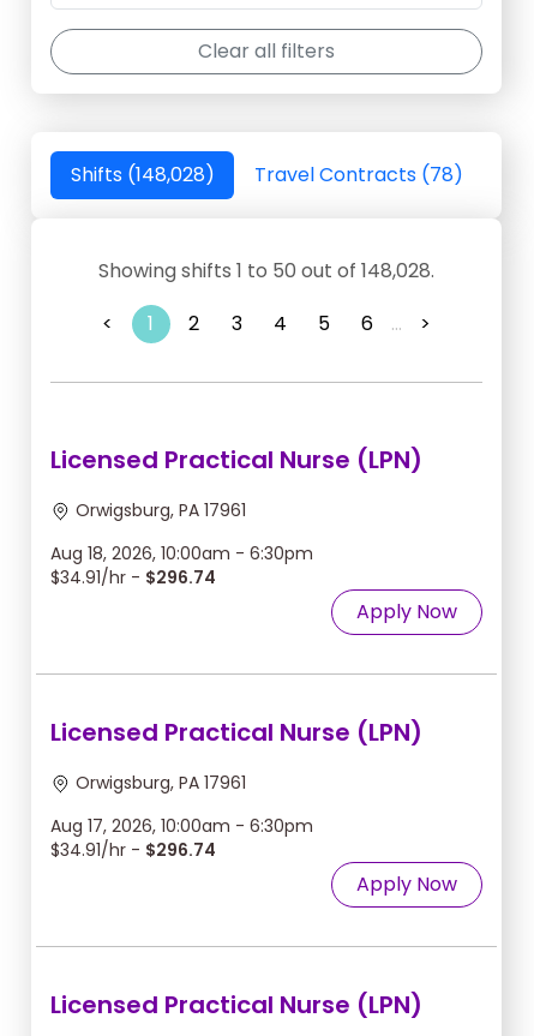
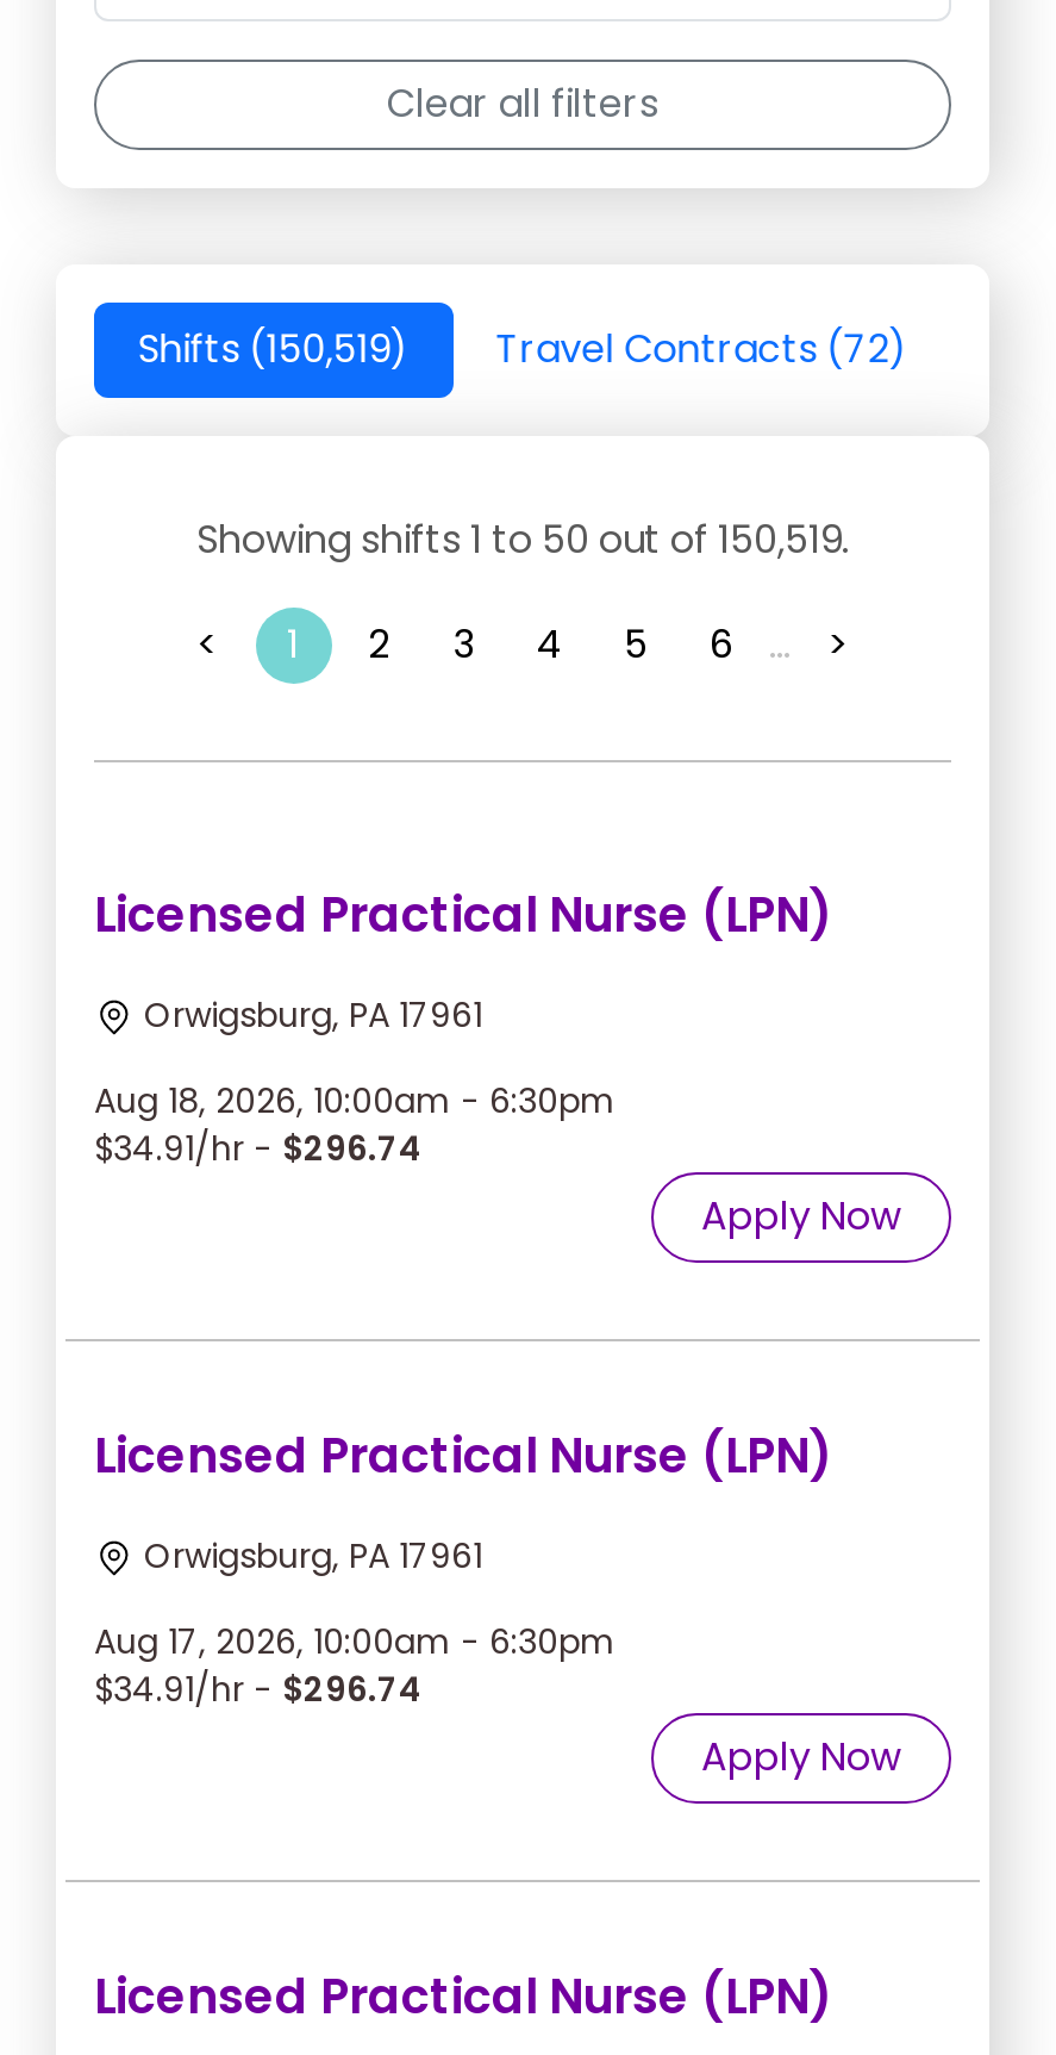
- Shifts (148,028)
+ Shifts (150,519)

- Travel Contracts (78)
+ Travel Contracts (72)

- Showing shifts 1 to 50 out of 148,028.
+ Showing shifts 1 to 50 out of 150,519.
